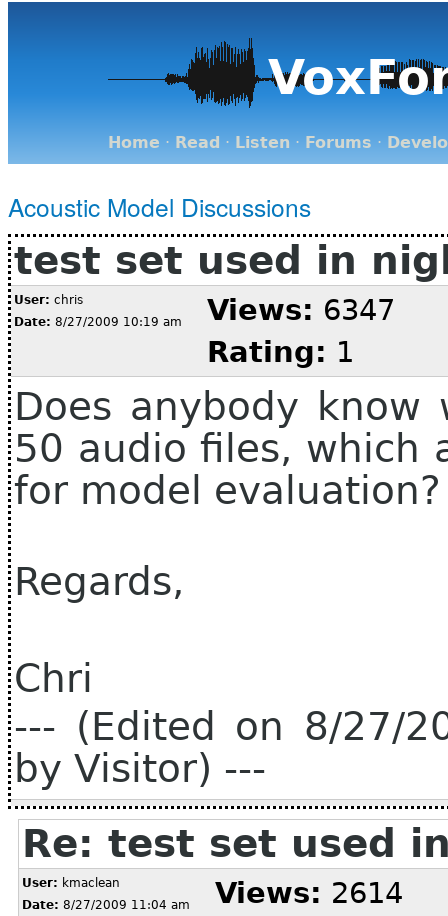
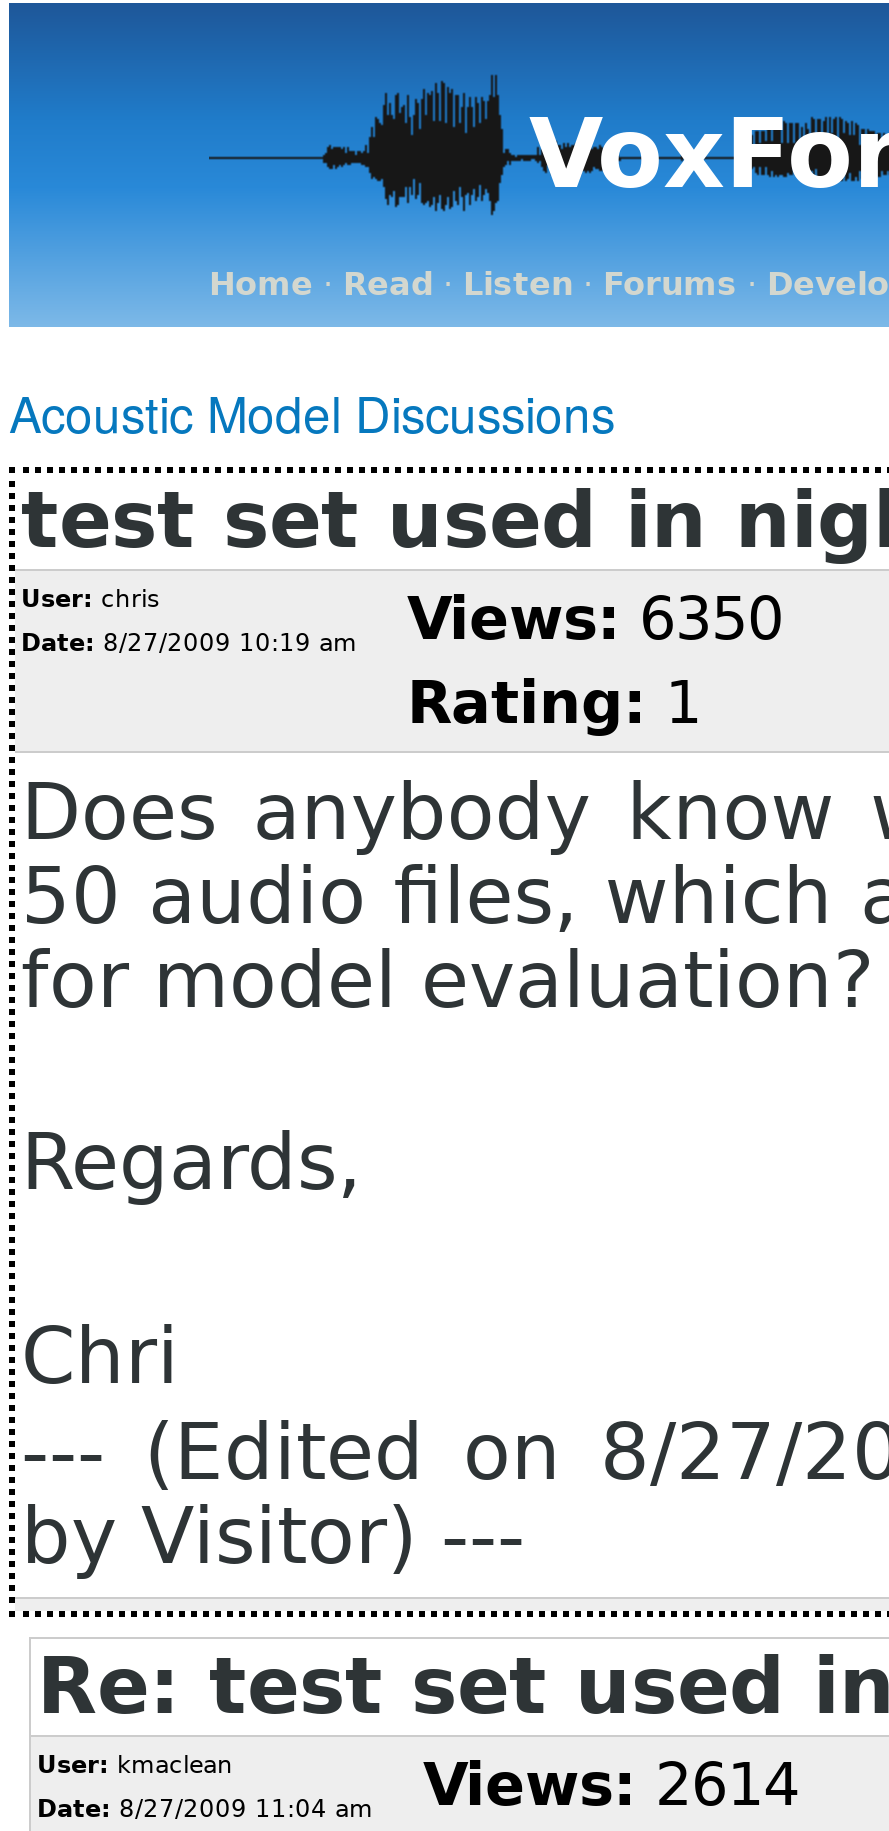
- Date: 8/27/2009 10:19 am Views: 6347
+ Date: 8/27/2009 10:19 am Views: 6350
